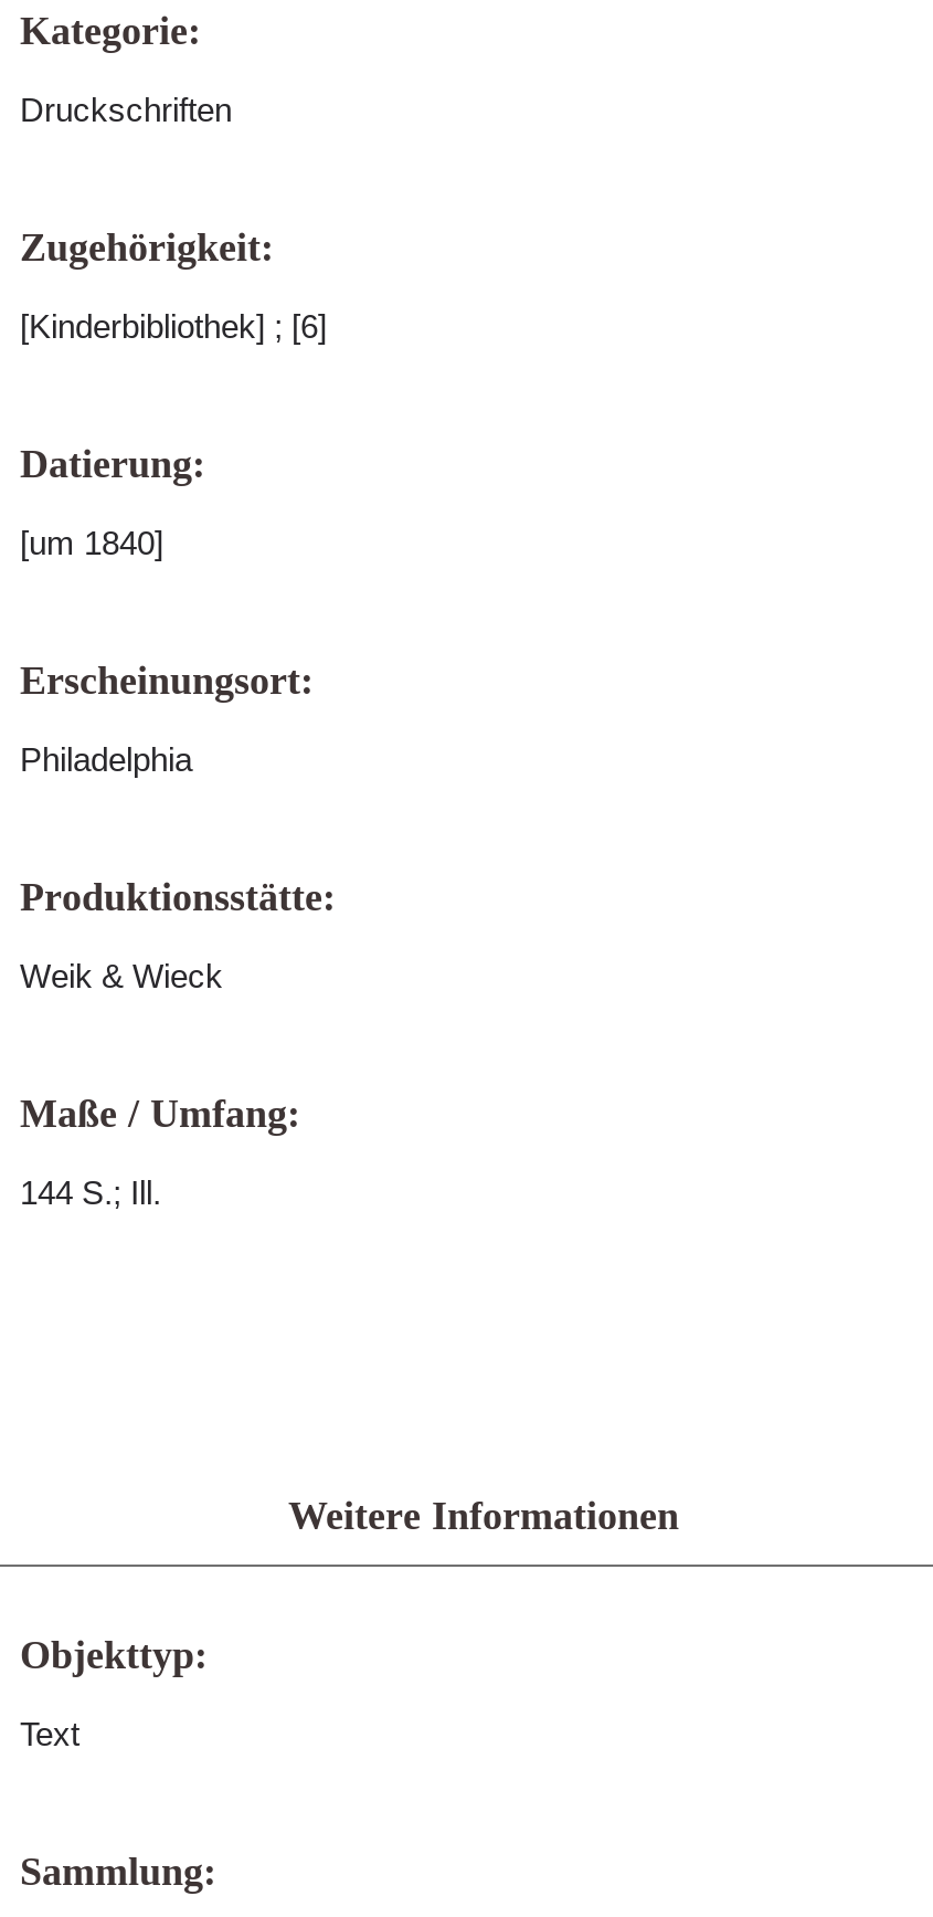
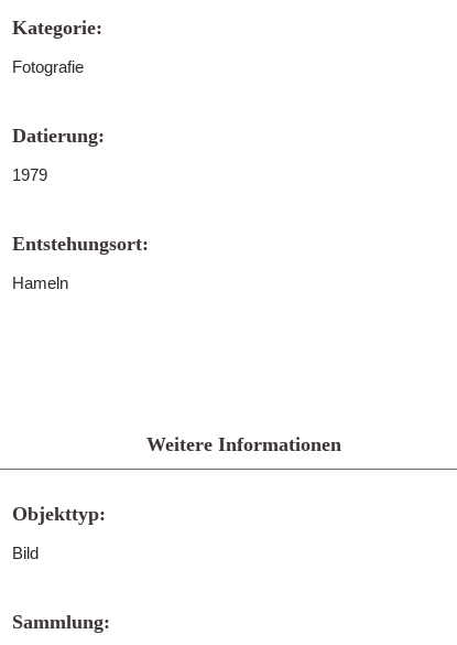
- Druckschriften
- Zugehörigkeit:
- [Kinderbibliothek] ; [6]
+ Fotografie

- [um 1840]
- Erscheinungsort:
- Philadelphia
- Produktionsstätte:
- Weik & Wieck
- Maße / Umfang:
- 144 S.; Ill.
+ 1979
+ Entstehungsort:
+ Hameln

- Text
+ Bild
